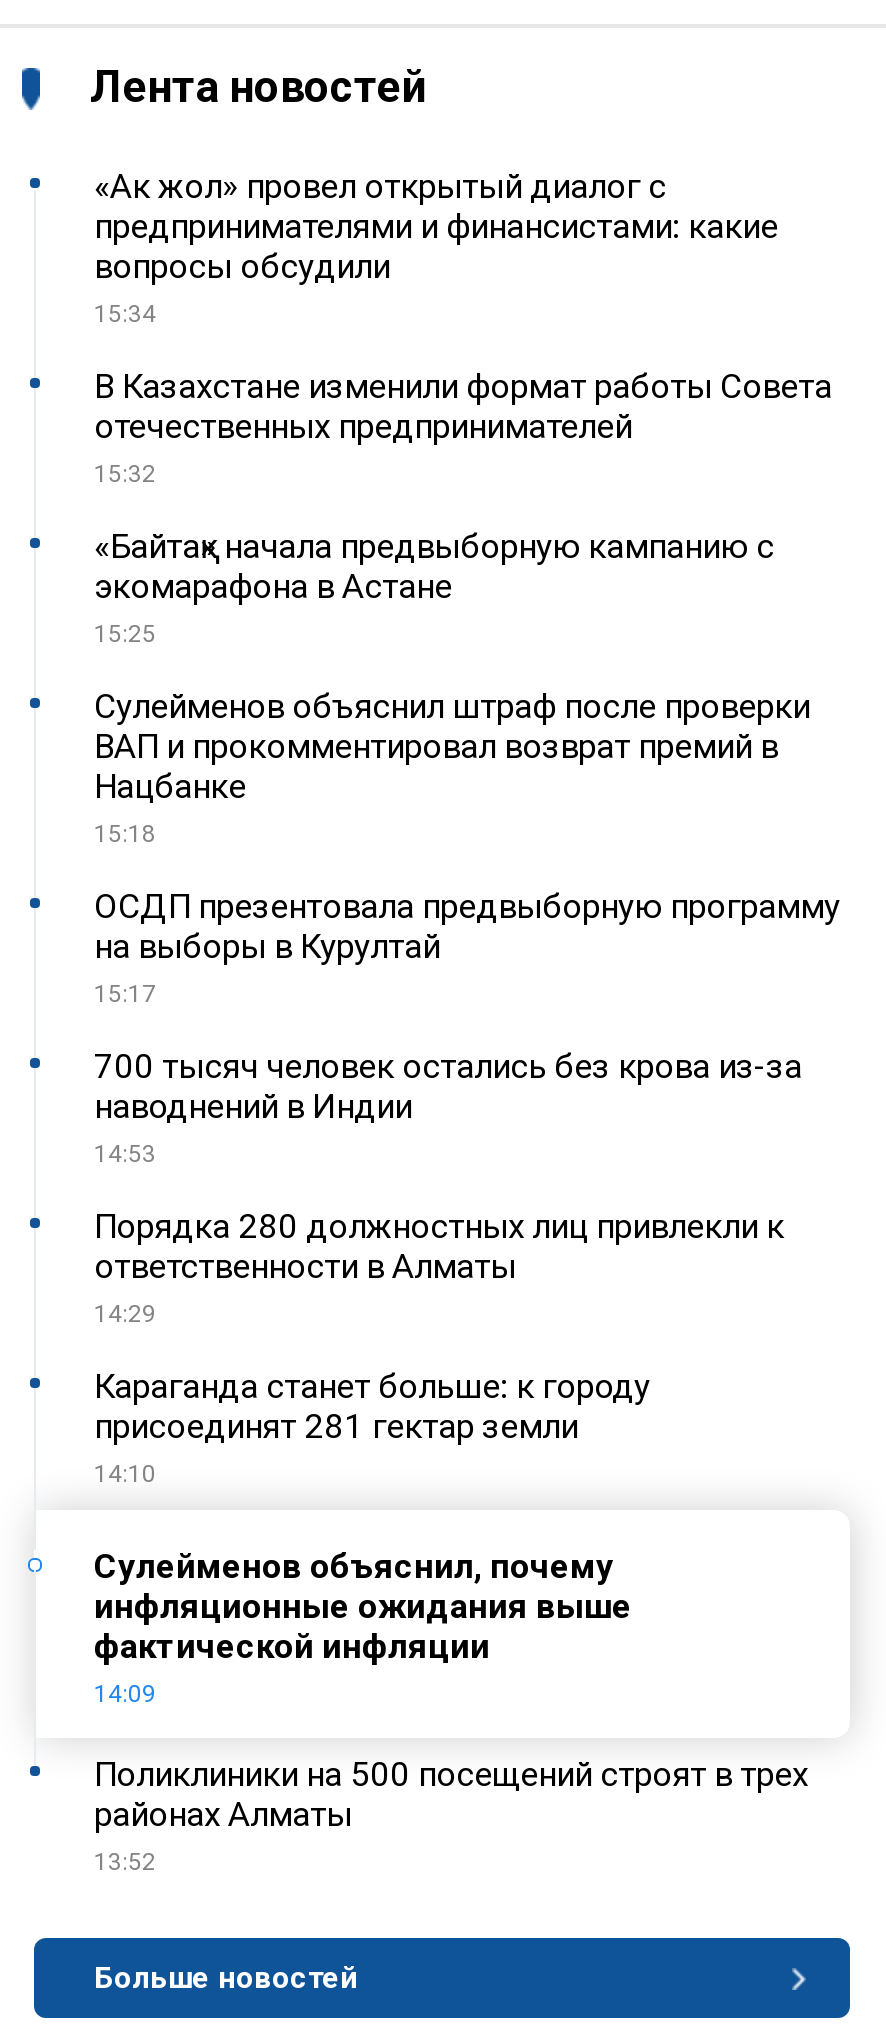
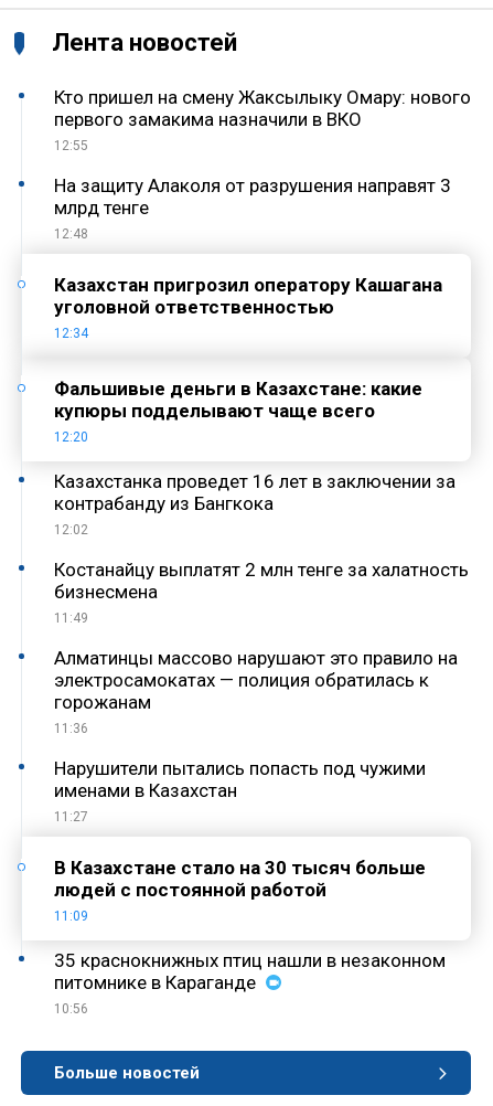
- «Ак жол» провел открытый диалог с
- предпринимателями и финансистами: какие
- вопросы обсудили
- 15:34
+ Кто пришел на смену Жаксылыку Омару: нового
+ первого замакима назначили в ВКО
+ 12:55

- В Казахстане изменили формат работы Совета
- отечественных предпринимателей
- 15:32
+ На защиту Алаколя от разрушения направят 3
+ млрд тенге
+ 12:48

- «Байтақ» начала предвыборную кампанию с
- экомарафона в Астане
- 15:25
+ Казахстан пригрозил оператору Кашагана
+ уголовной ответственностью
+ 12:34

- Сулейменов объяснил штраф после проверки
- ВАП и прокомментировал возврат премий в
- Нацбанке
- 15:18
+ Фальшивые деньги в Казахстане: какие
+ купюры подделывают чаще всего
+ 12:20

- ОСДП презентовала предвыборную программу
- на выборы в Курултай
- 15:17
+ Казахстанка проведет 16 лет в заключении за
+ контрабанду из Бангкока
+ 12:02

- 700 тысяч человек остались без крова из-за
- наводнений в Индии
- 14:53
+ Костанайцу выплатят 2 млн тенге за халатность
+ бизнесмена
+ 11:49

- Порядка 280 должностных лиц привлекли к
- ответственности в Алматы
- 14:29
+ Алматинцы массово нарушают это правило на
+ электросамокатах — полиция обратилась к
+ горожанам
+ 11:36

- Караганда станет больше: к городу
- присоединят 281 гектар земли
- 14:10
+ Нарушители пытались попасть под чужими
+ именами в Казахстан
+ 11:27

- Сулейменов объяснил, почему
- инфляционные ожидания выше
- фактической инфляции
- 14:09
+ В Казахстане стало на 30 тысяч больше
+ людей с постоянной работой
+ 11:09

- Поликлиники на 500 посещений строят в трех
- районах Алматы
- 13:52
+ 35 краснокнижных птиц нашли в незаконном
+ питомнике в Караганде
+ 10:56
